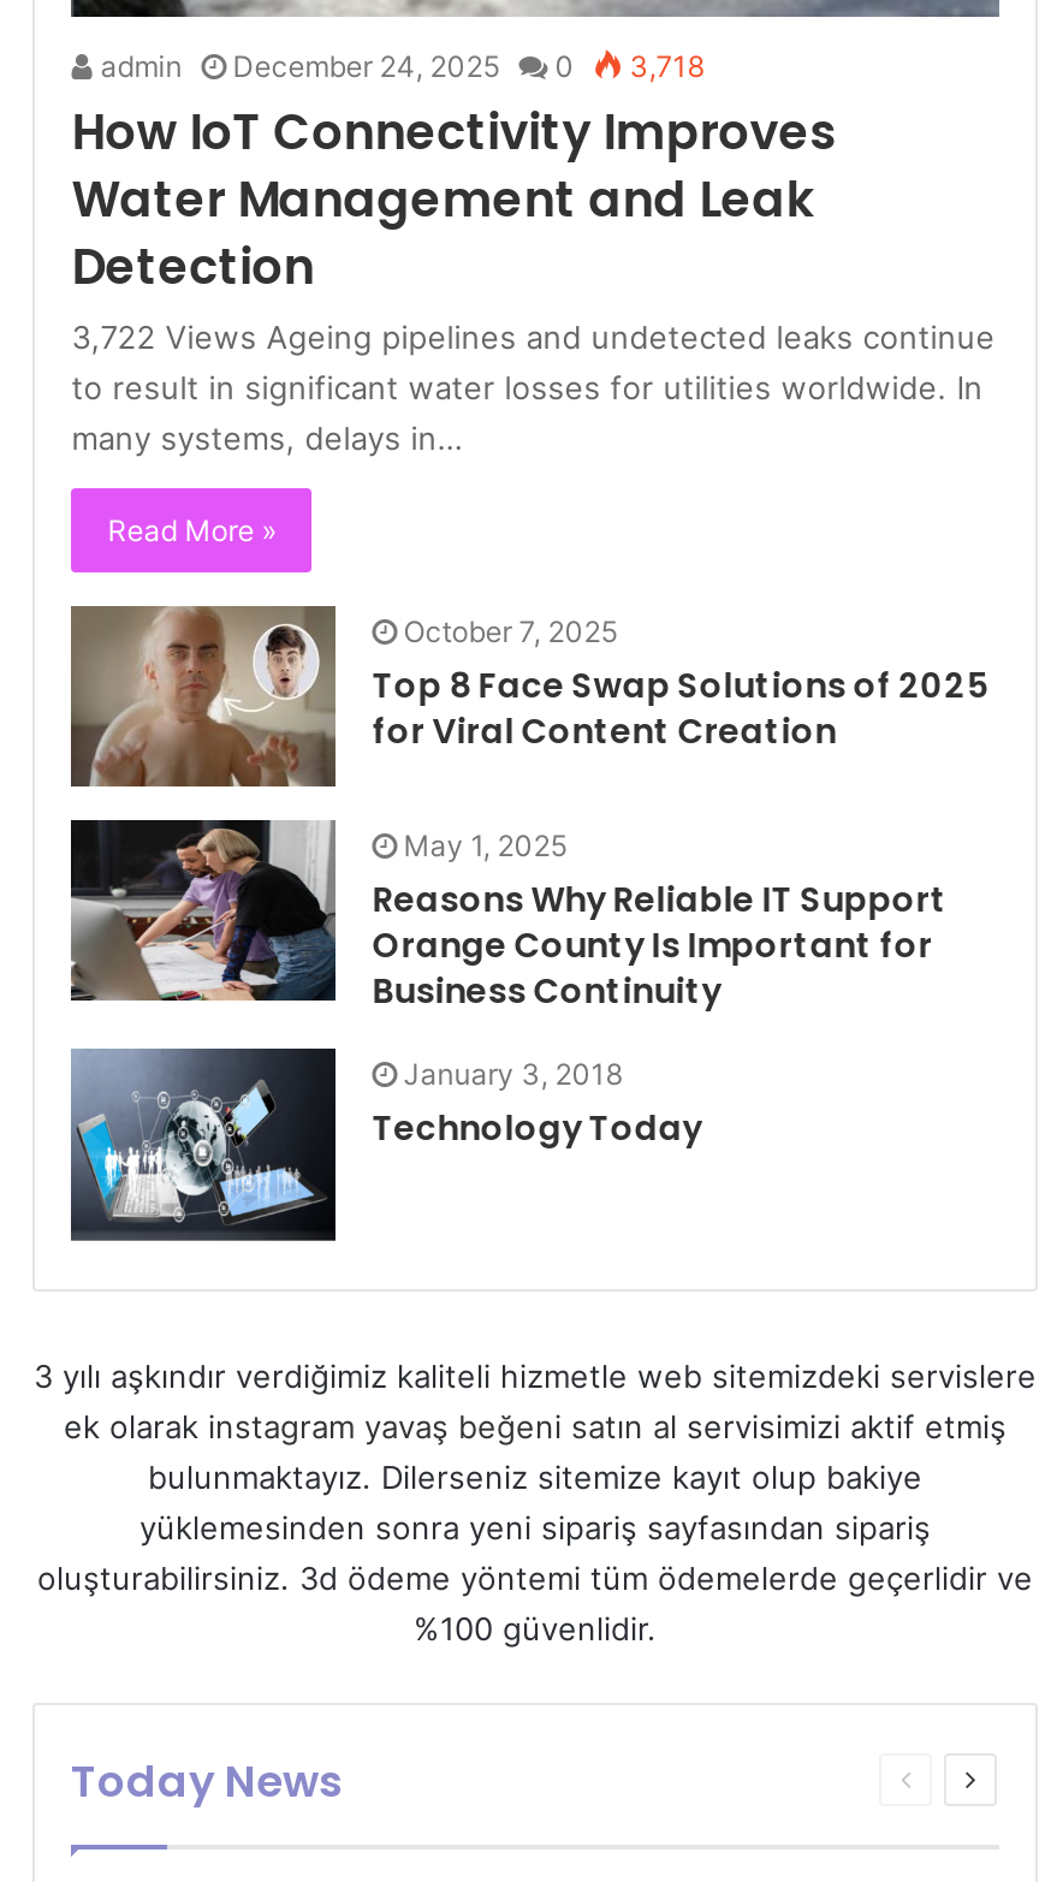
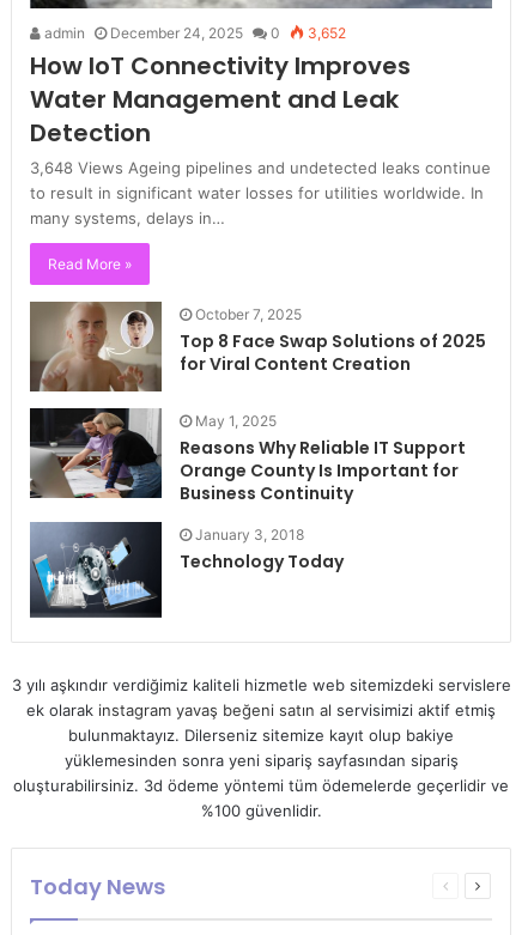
- admin December 24, 2025 0 3,718
+ admin December 24, 2025 0 3,652

- 3,722 Views Ageing pipelines and undetected leaks continue
+ 3,648 Views Ageing pipelines and undetected leaks continue
